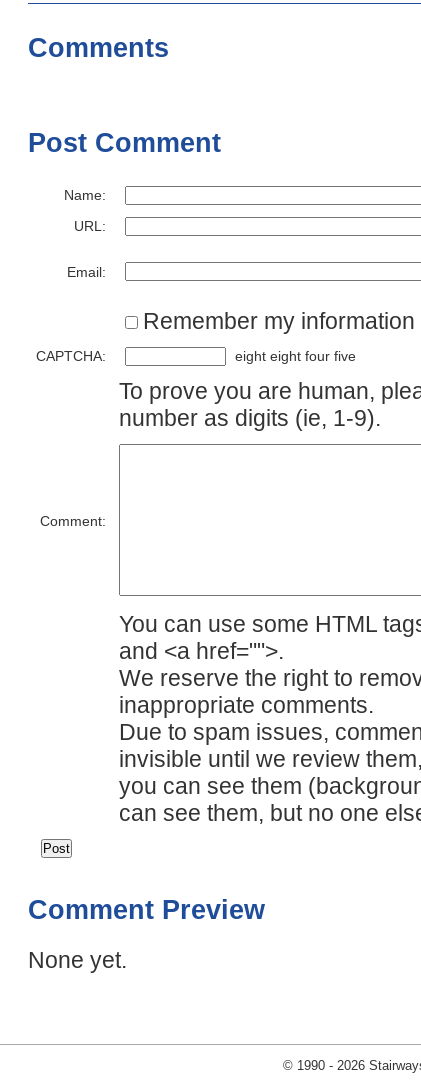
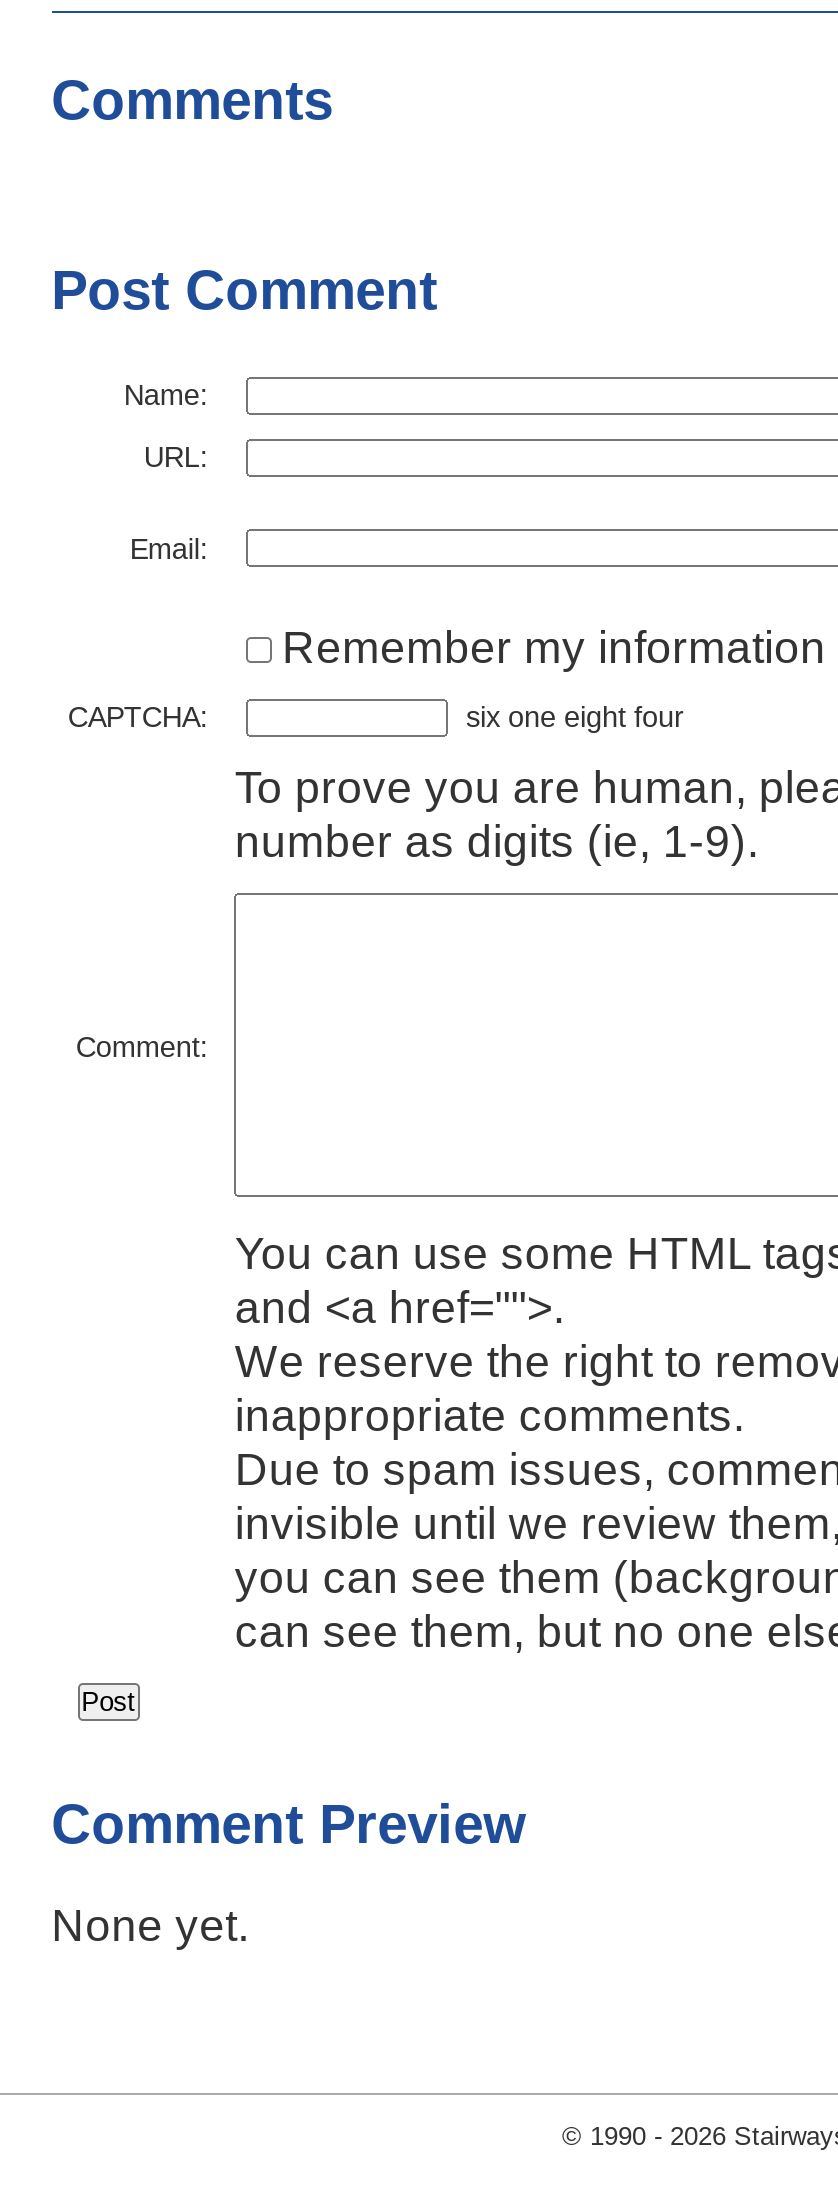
- eight eight four five
+ six one eight four
